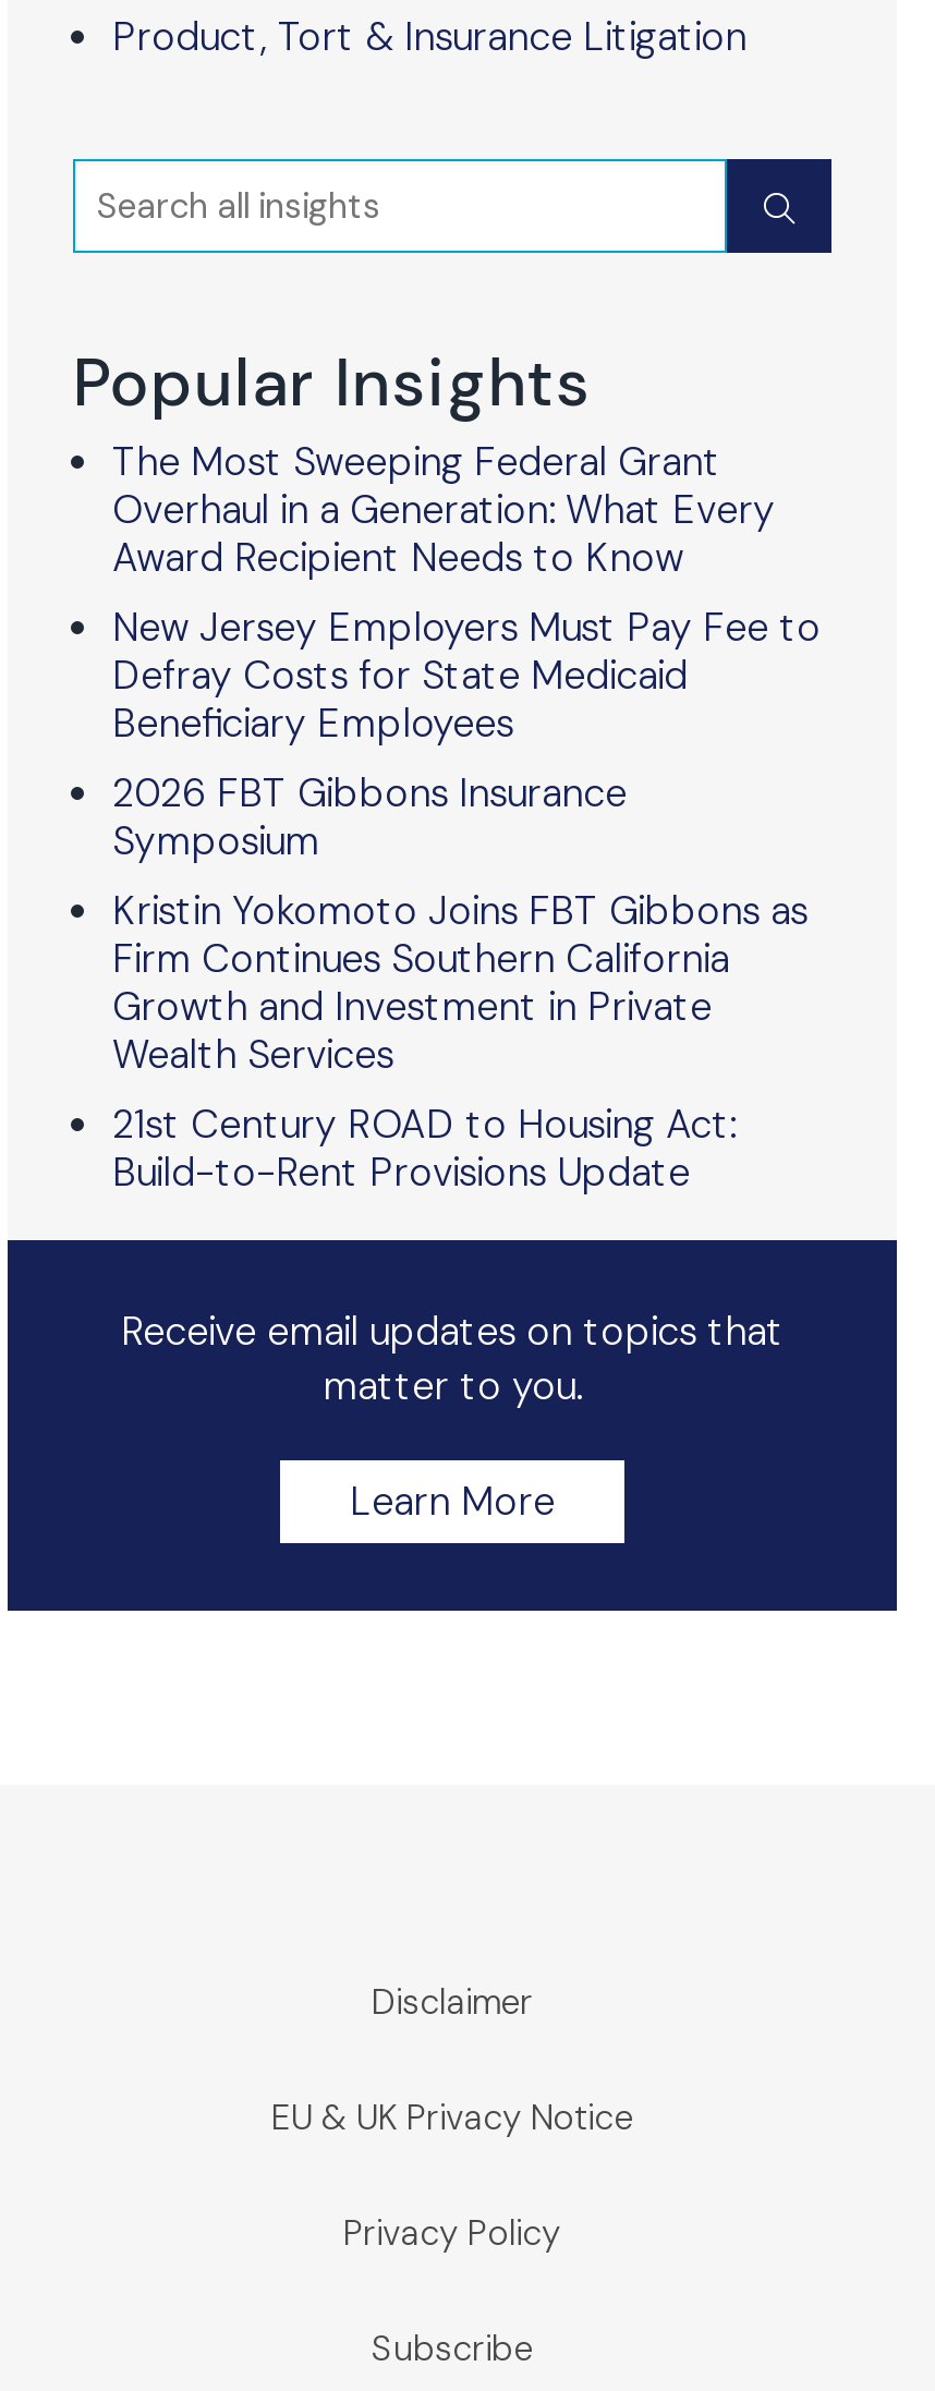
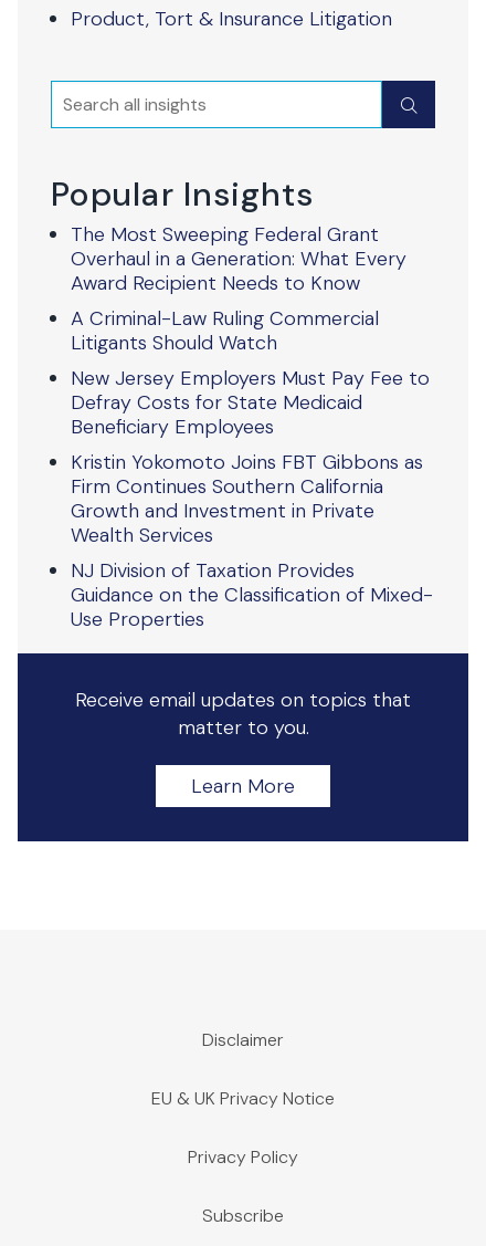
+ A Criminal-Law Ruling Commercial
+ Litigants Should Watch

moved down: New Jersey Employers Must Pay Fee to | Defray Costs for State Medicaid | Beneficiary Employees

- 2026 FBT Gibbons Insurance
- Symposium

- 21st Century ROAD to Housing Act:
- Build-to-Rent Provisions Update
+ NJ Division of Taxation Provides
+ Guidance on the Classification of Mixed-
+ Use Properties
